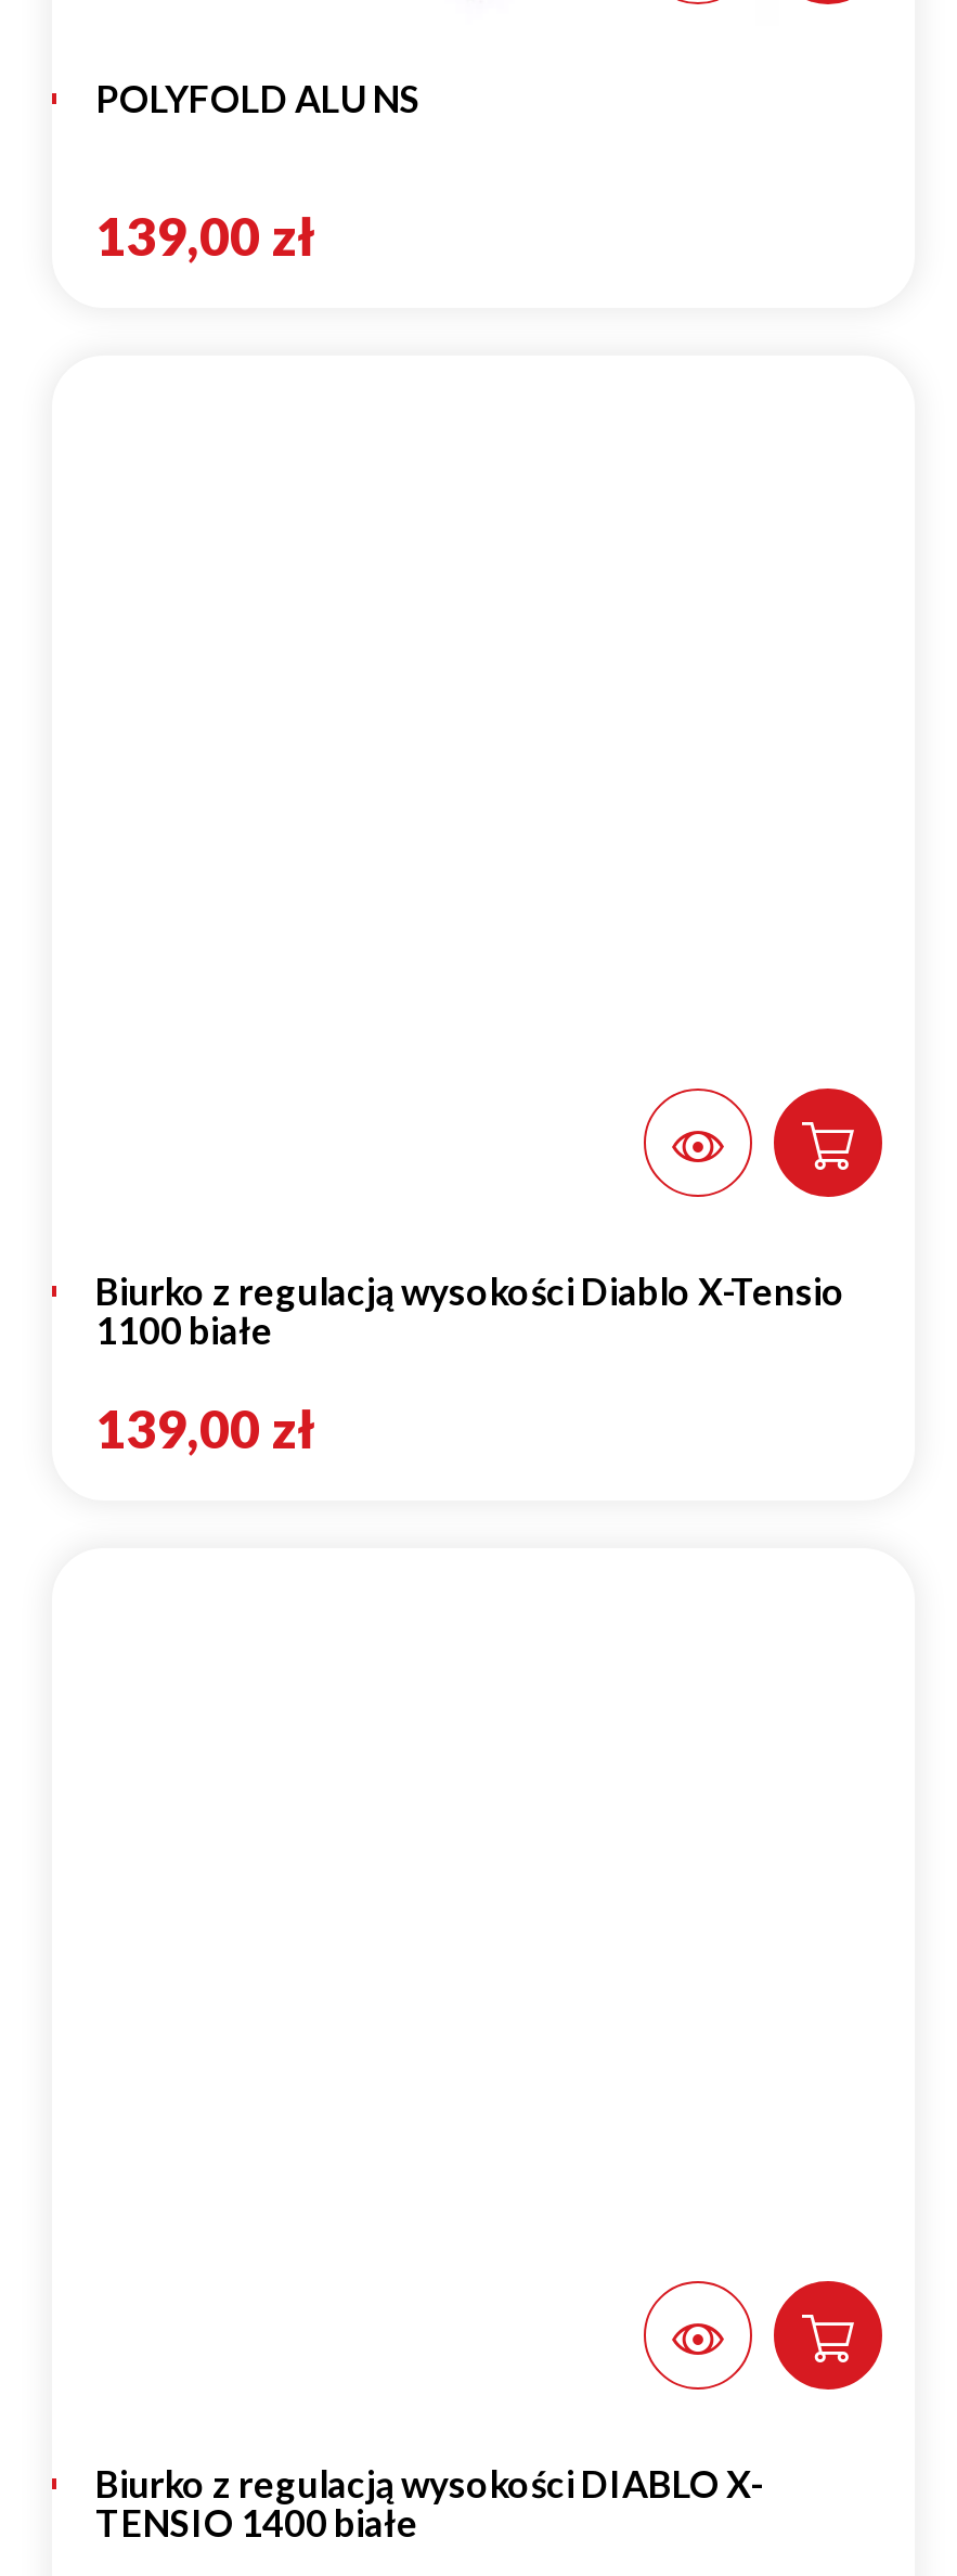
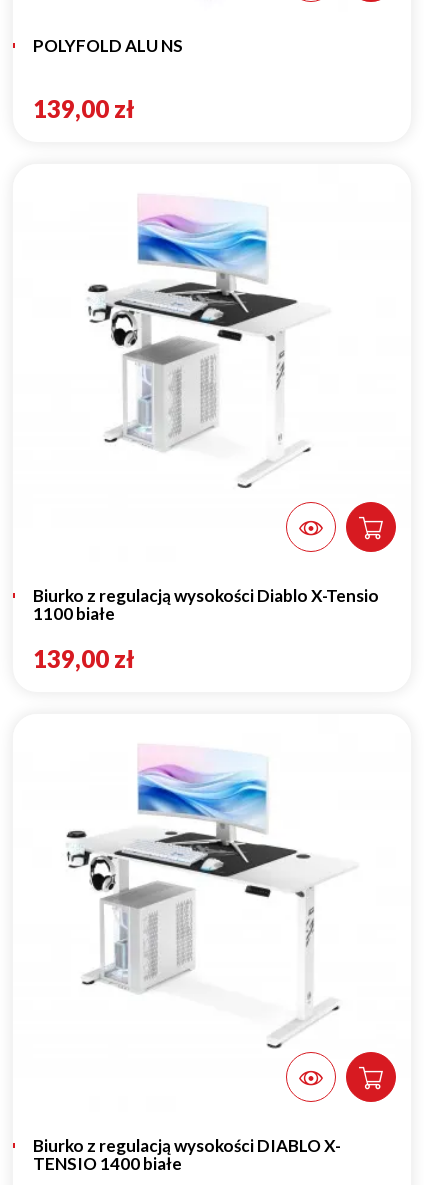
+ [image]

+ [image]
